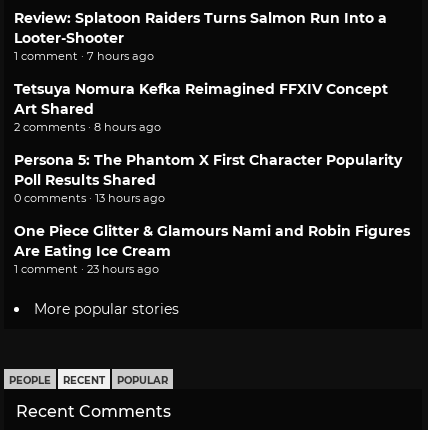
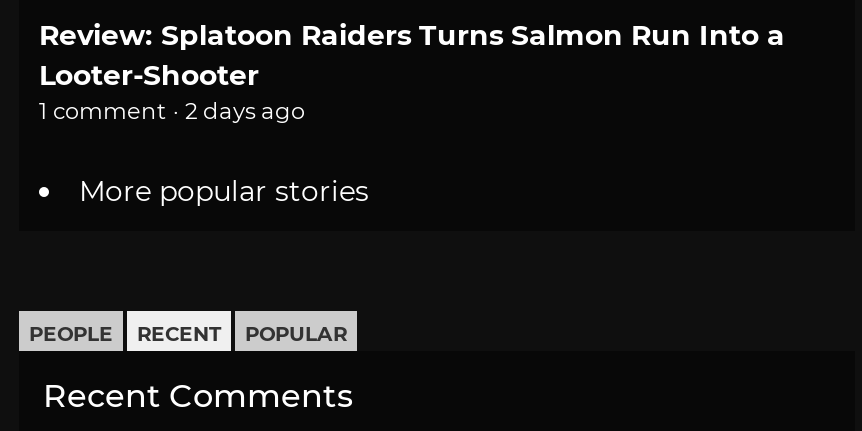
- 1 comment · 7 hours ago
- Tetsuya Nomura Kefka Reimagined FFXIV Concept
- Art Shared
- 2 comments · 8 hours ago
- Persona 5: The Phantom X First Character Popularity
- Poll Results Shared
- 0 comments · 13 hours ago
- One Piece Glitter & Glamours Nami and Robin Figures
- Are Eating Ice Cream
- 1 comment · 23 hours ago
+ 1 comment · 2 days ago
